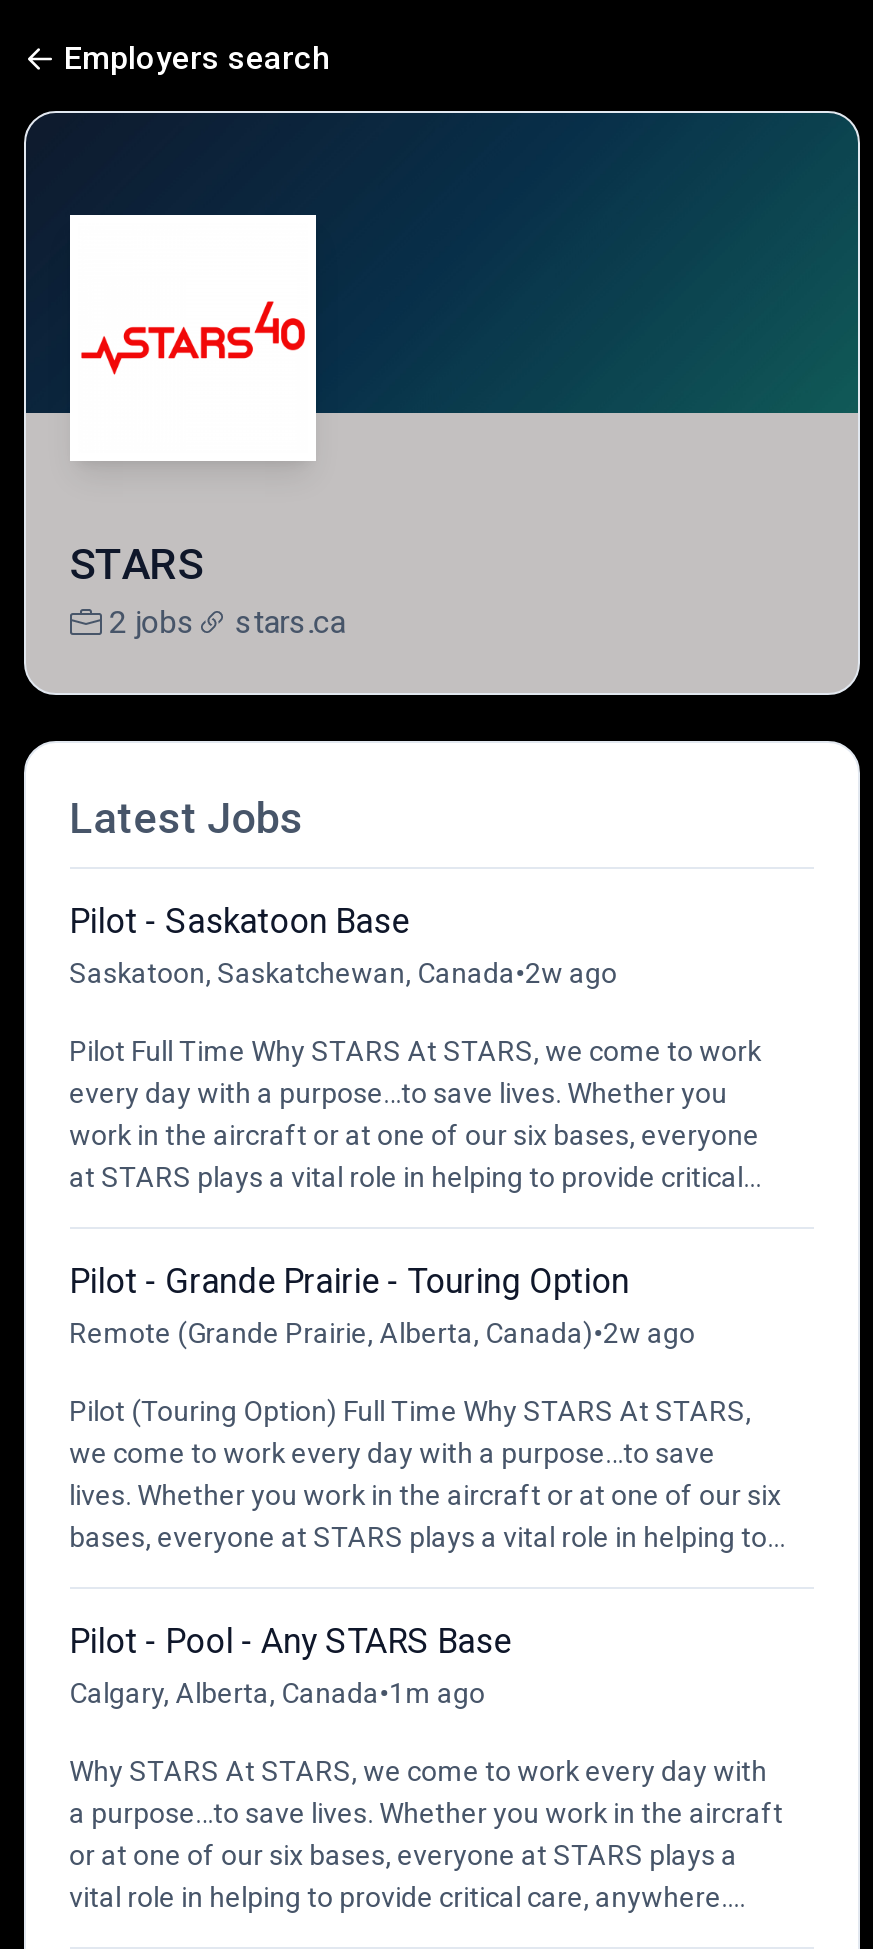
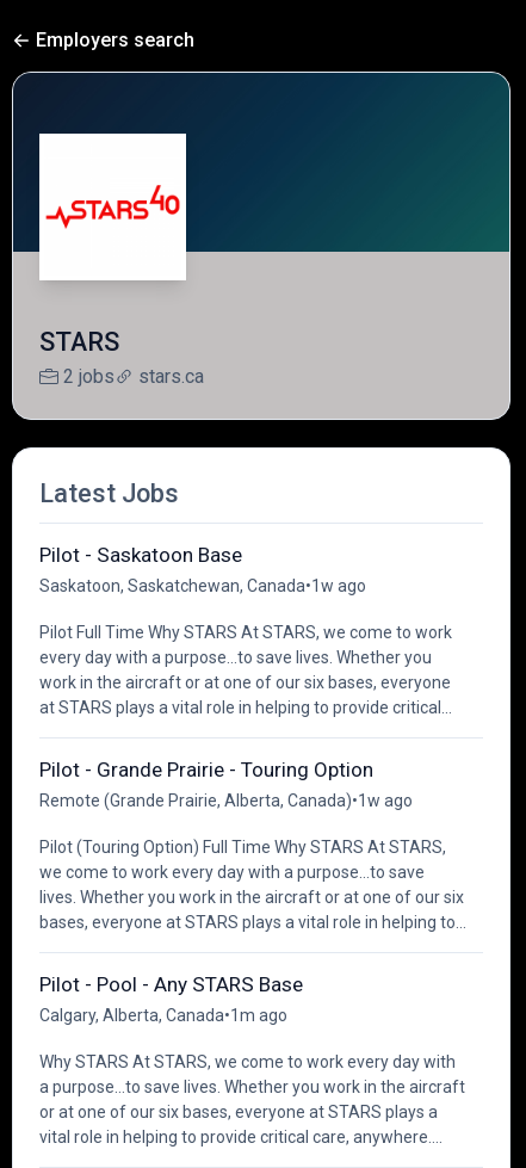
- Saskatoon, Saskatchewan, Canada•2w ago
+ Saskatoon, Saskatchewan, Canada•1w ago

- Remote (Grande Prairie, Alberta, Canada)•2w ago
+ Remote (Grande Prairie, Alberta, Canada)•1w ago
